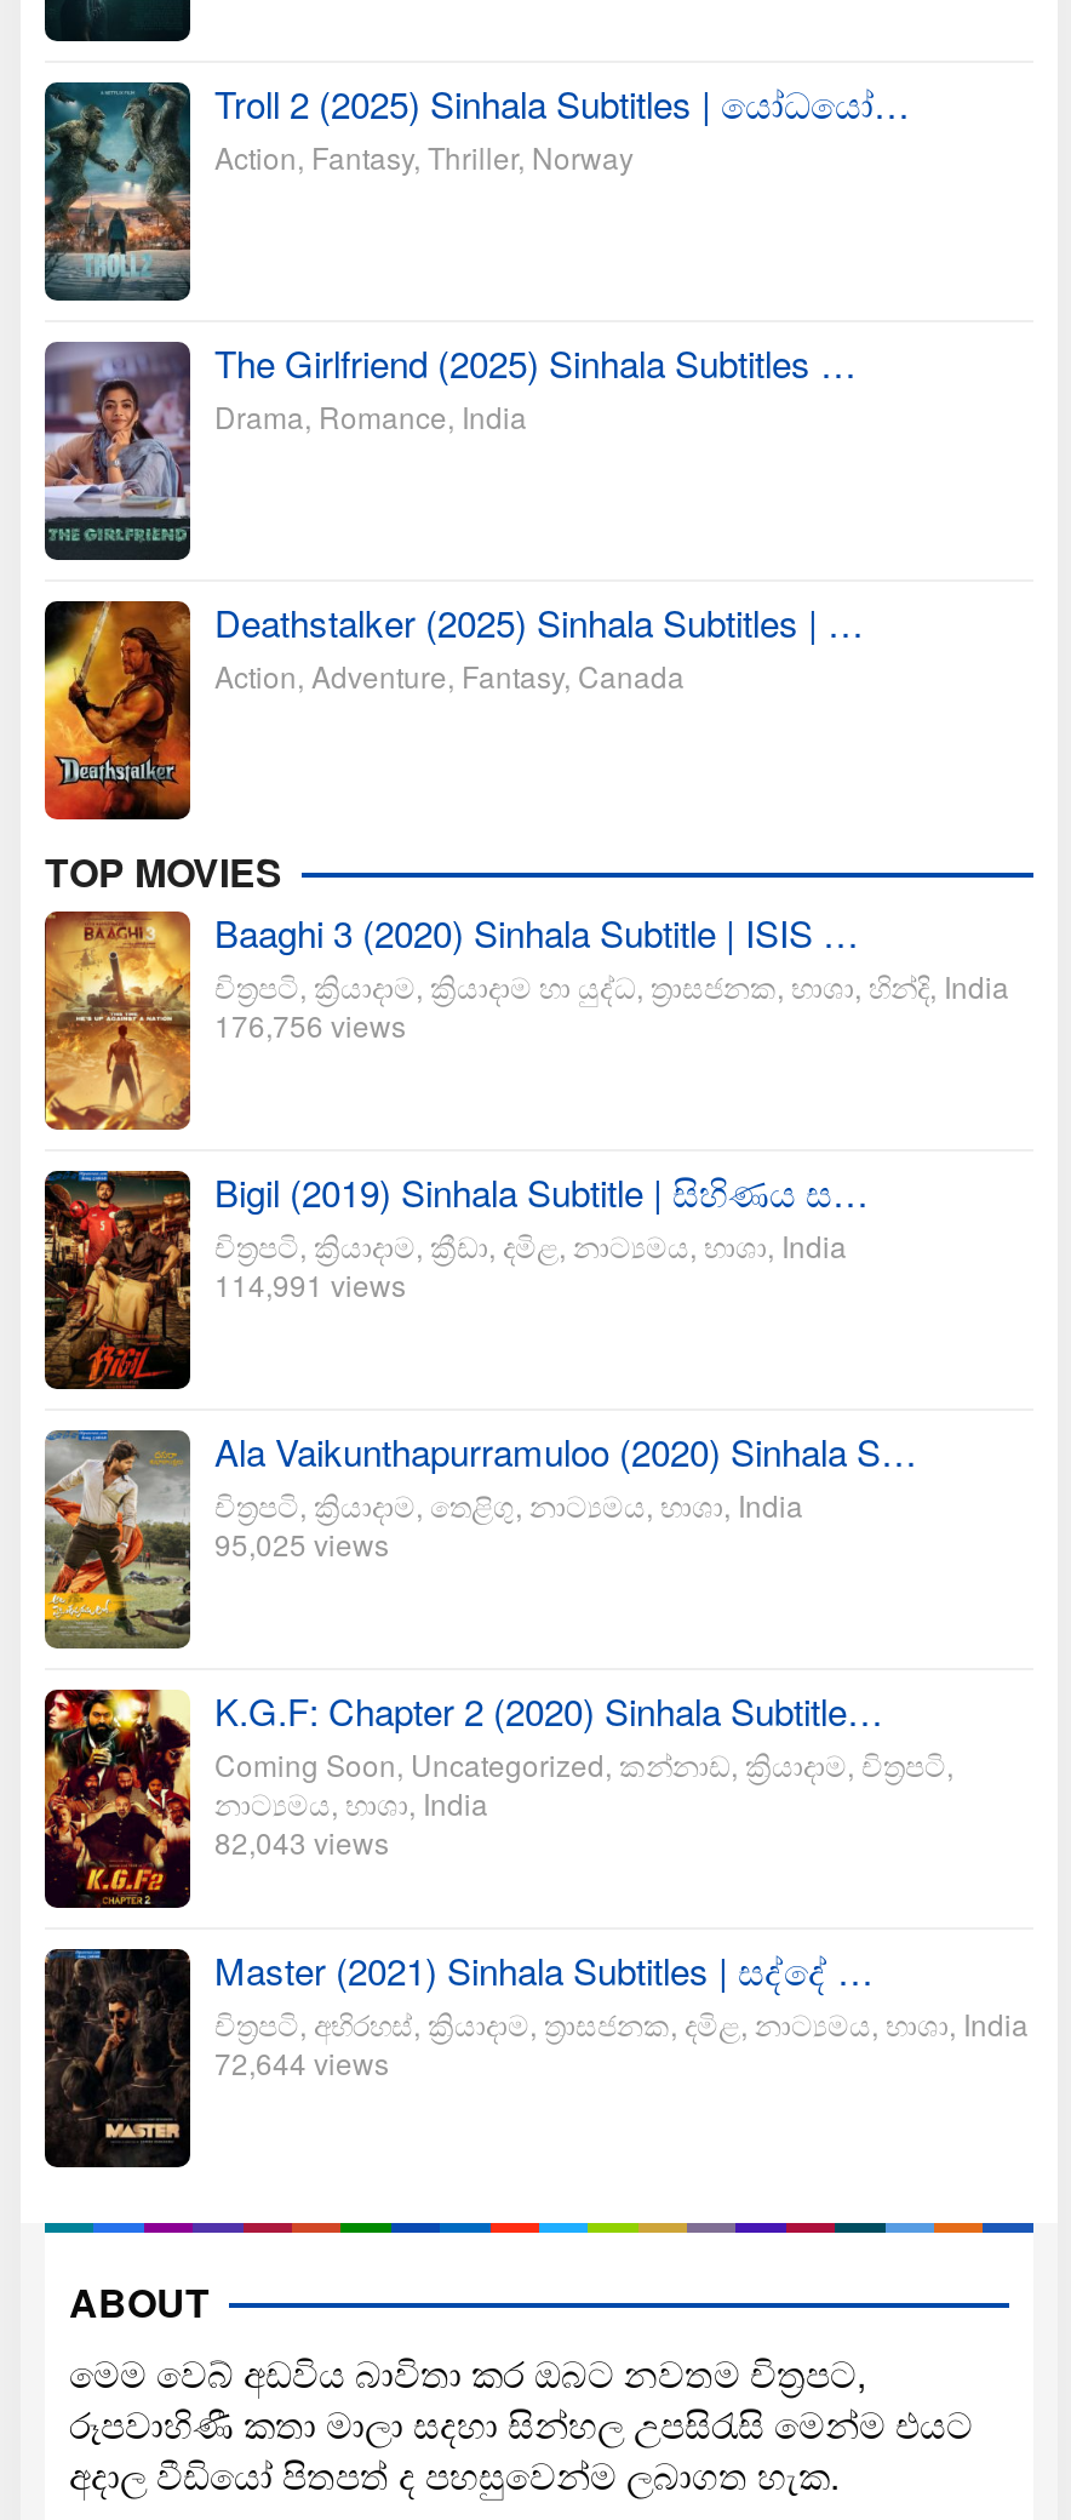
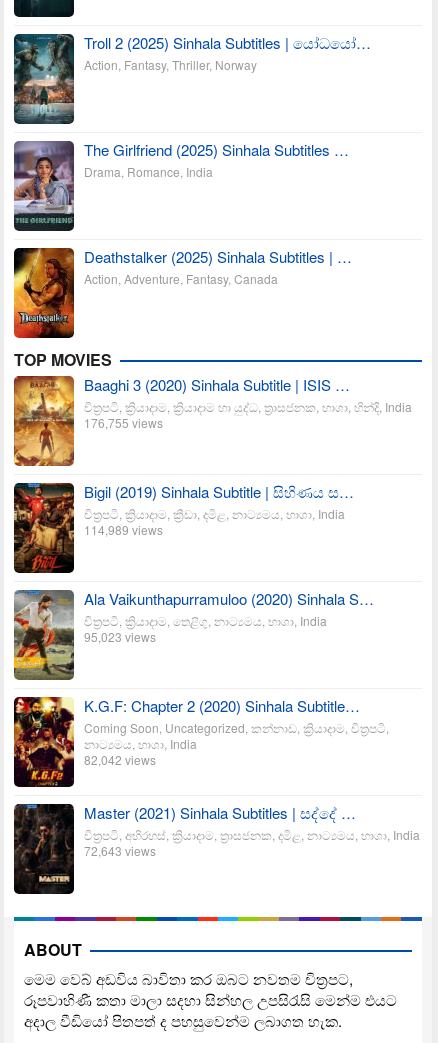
- 176,756 views
+ 176,755 views

- 114,991 views
+ 114,989 views

- 95,025 views
+ 95,023 views

- 82,043 views
+ 82,042 views

- 72,644 views
+ 72,643 views
